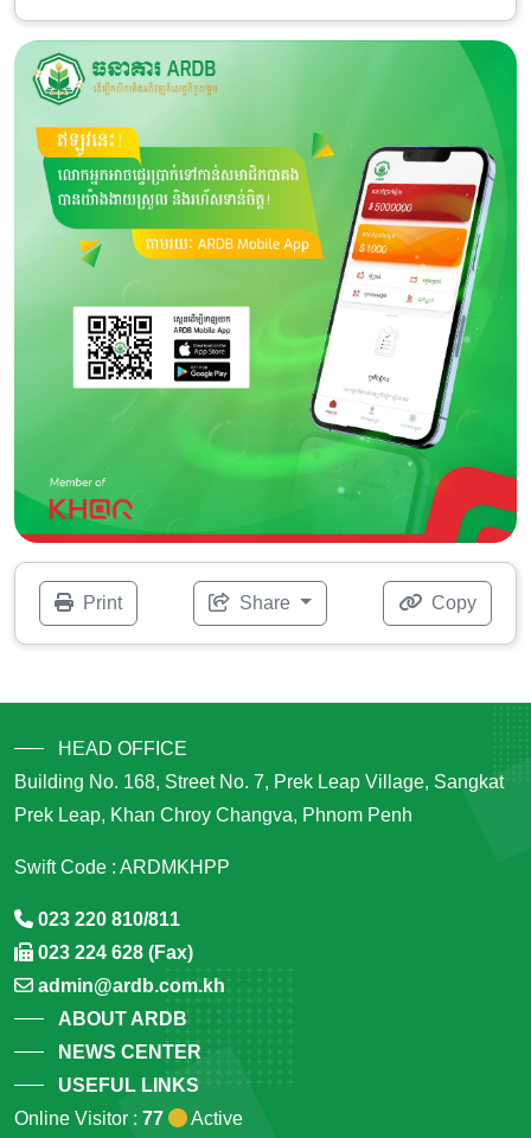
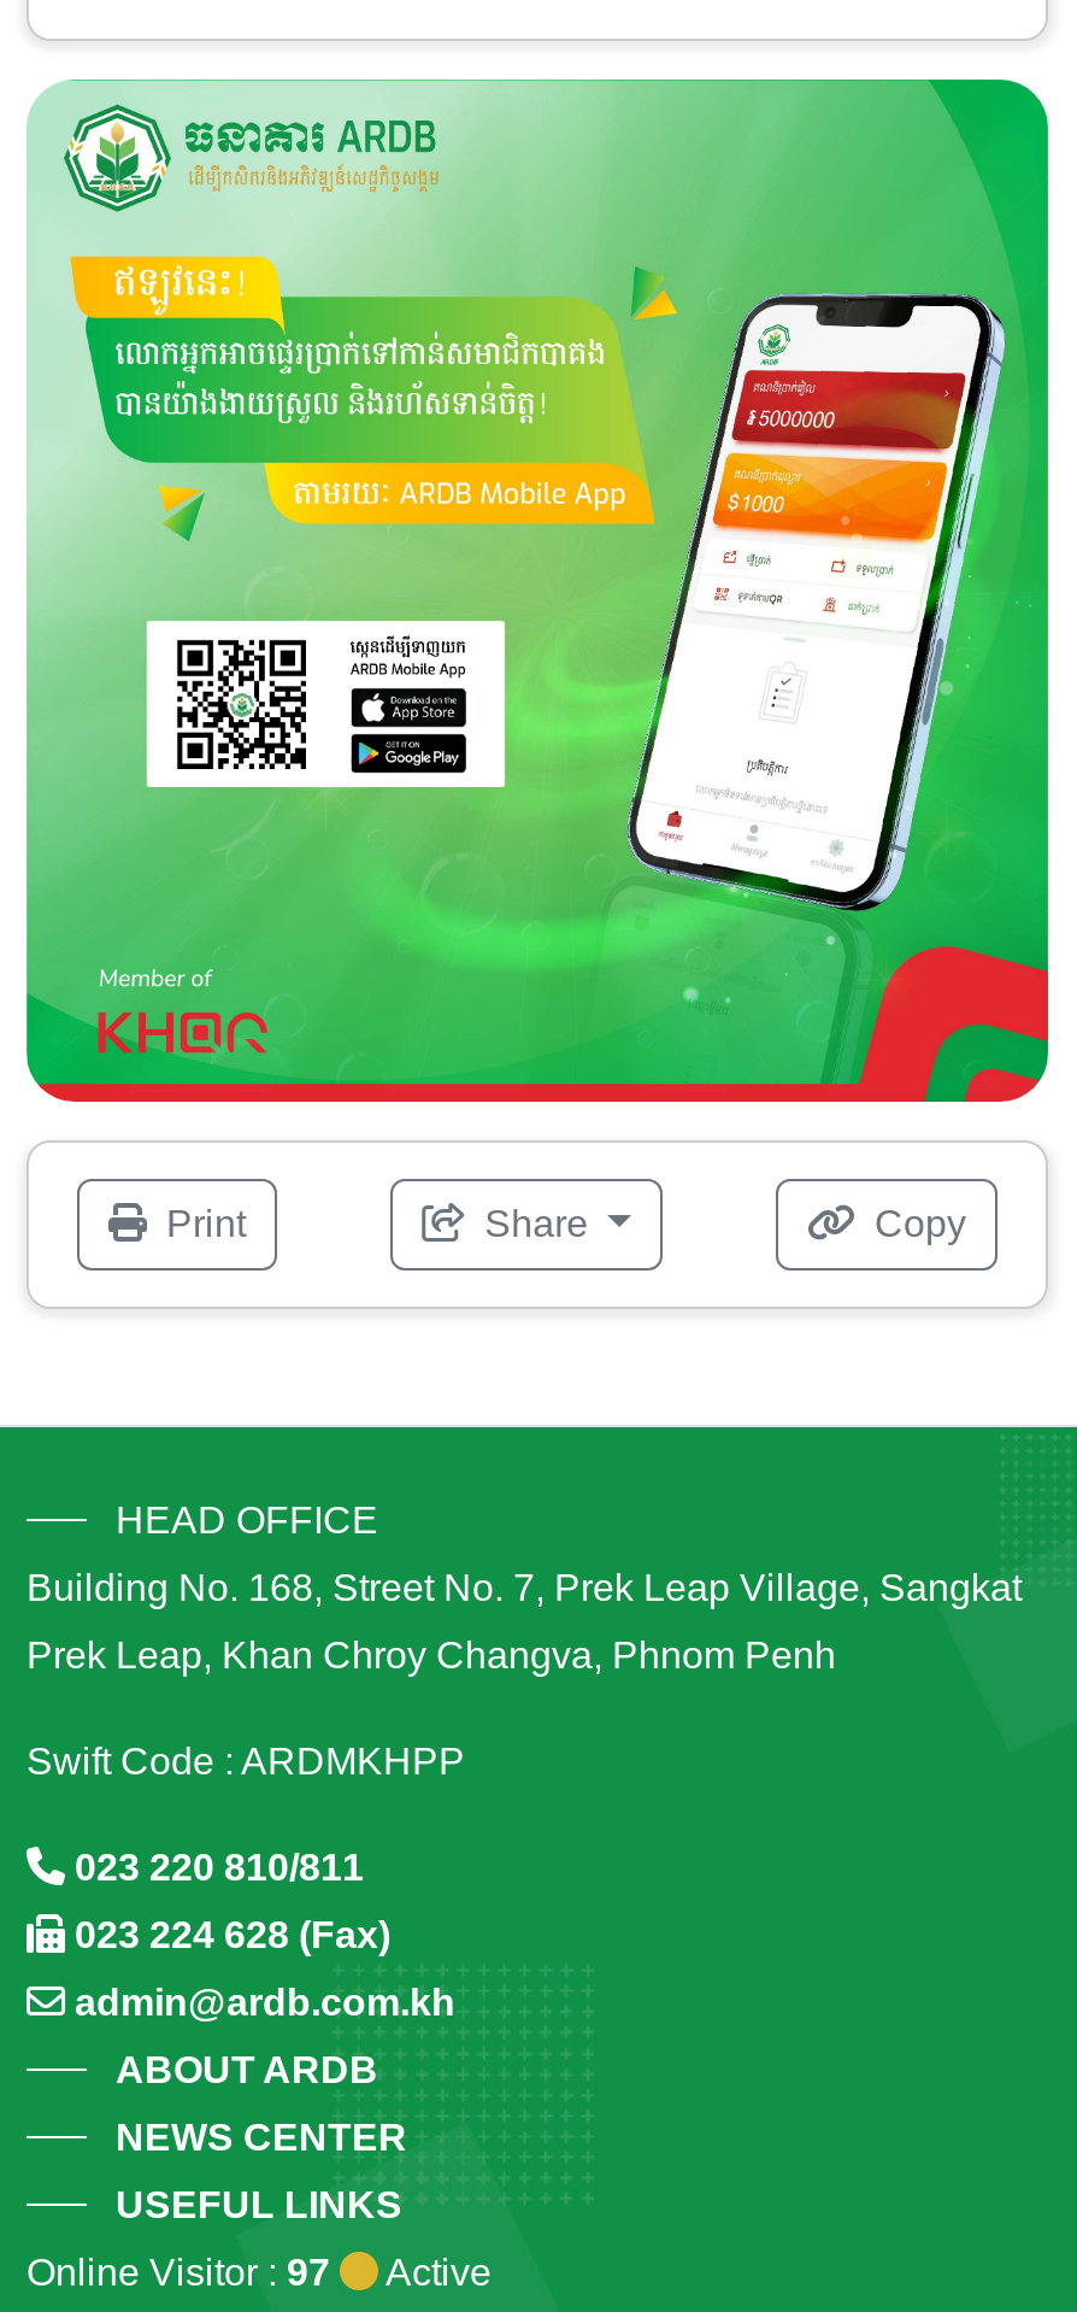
- Online Visitor : 77
+ Online Visitor : 97
